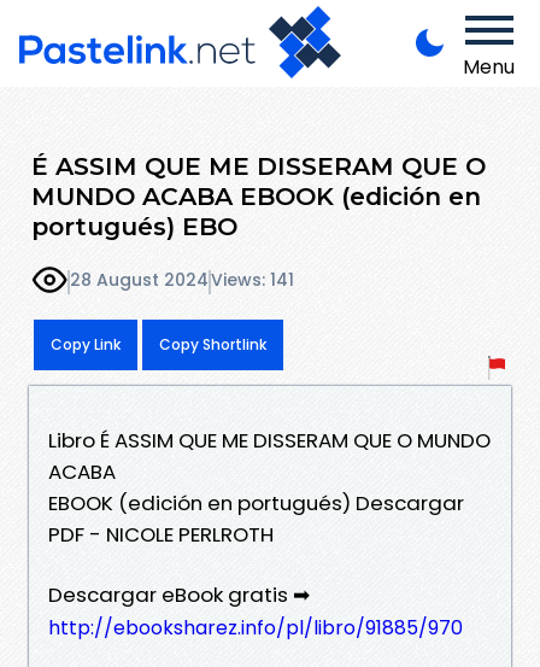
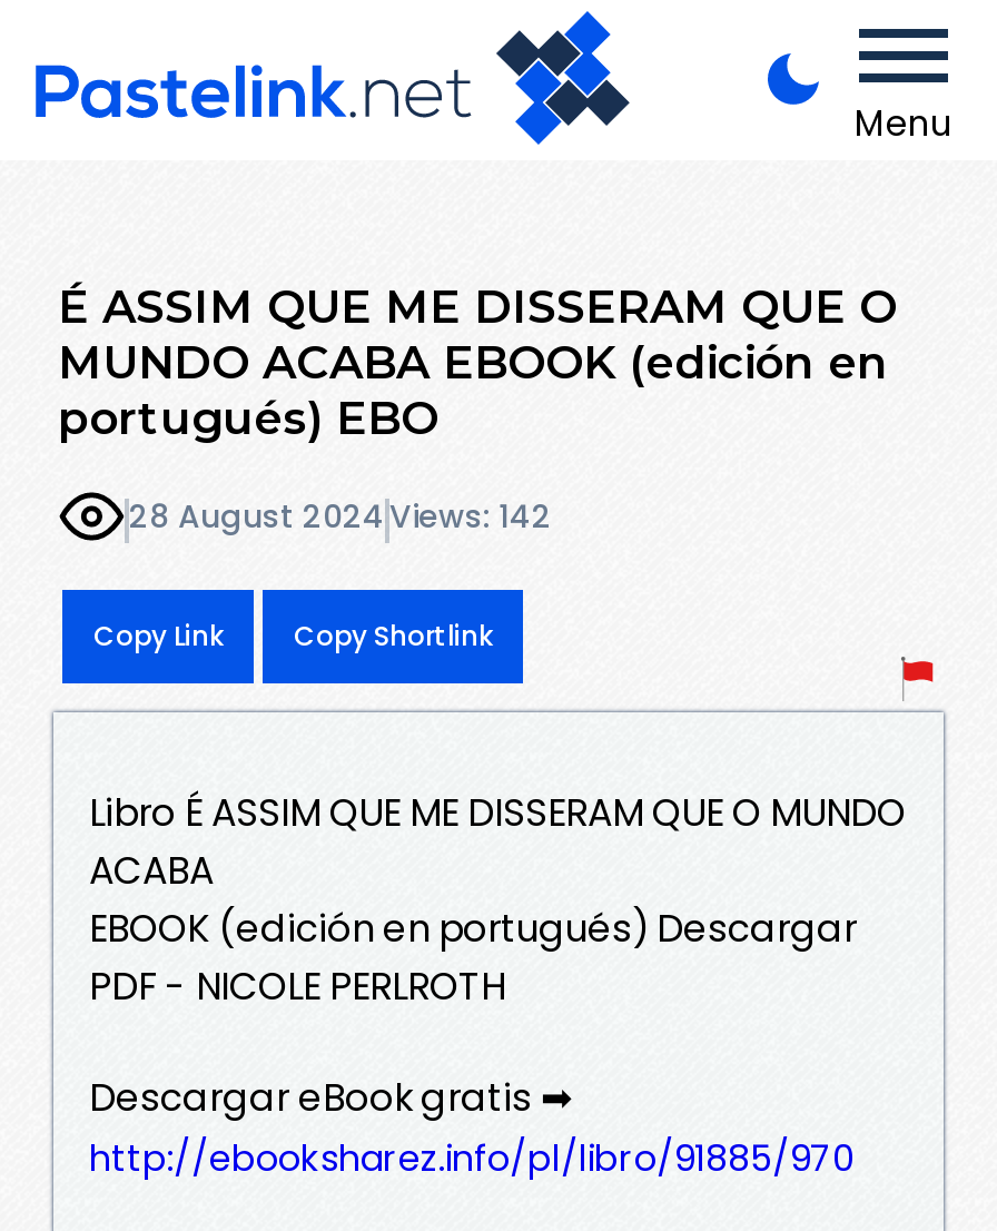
- 28 August 2024 Views: 141
+ 28 August 2024 Views: 142
